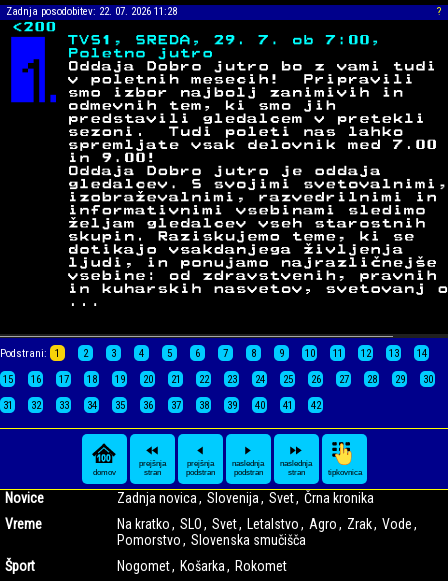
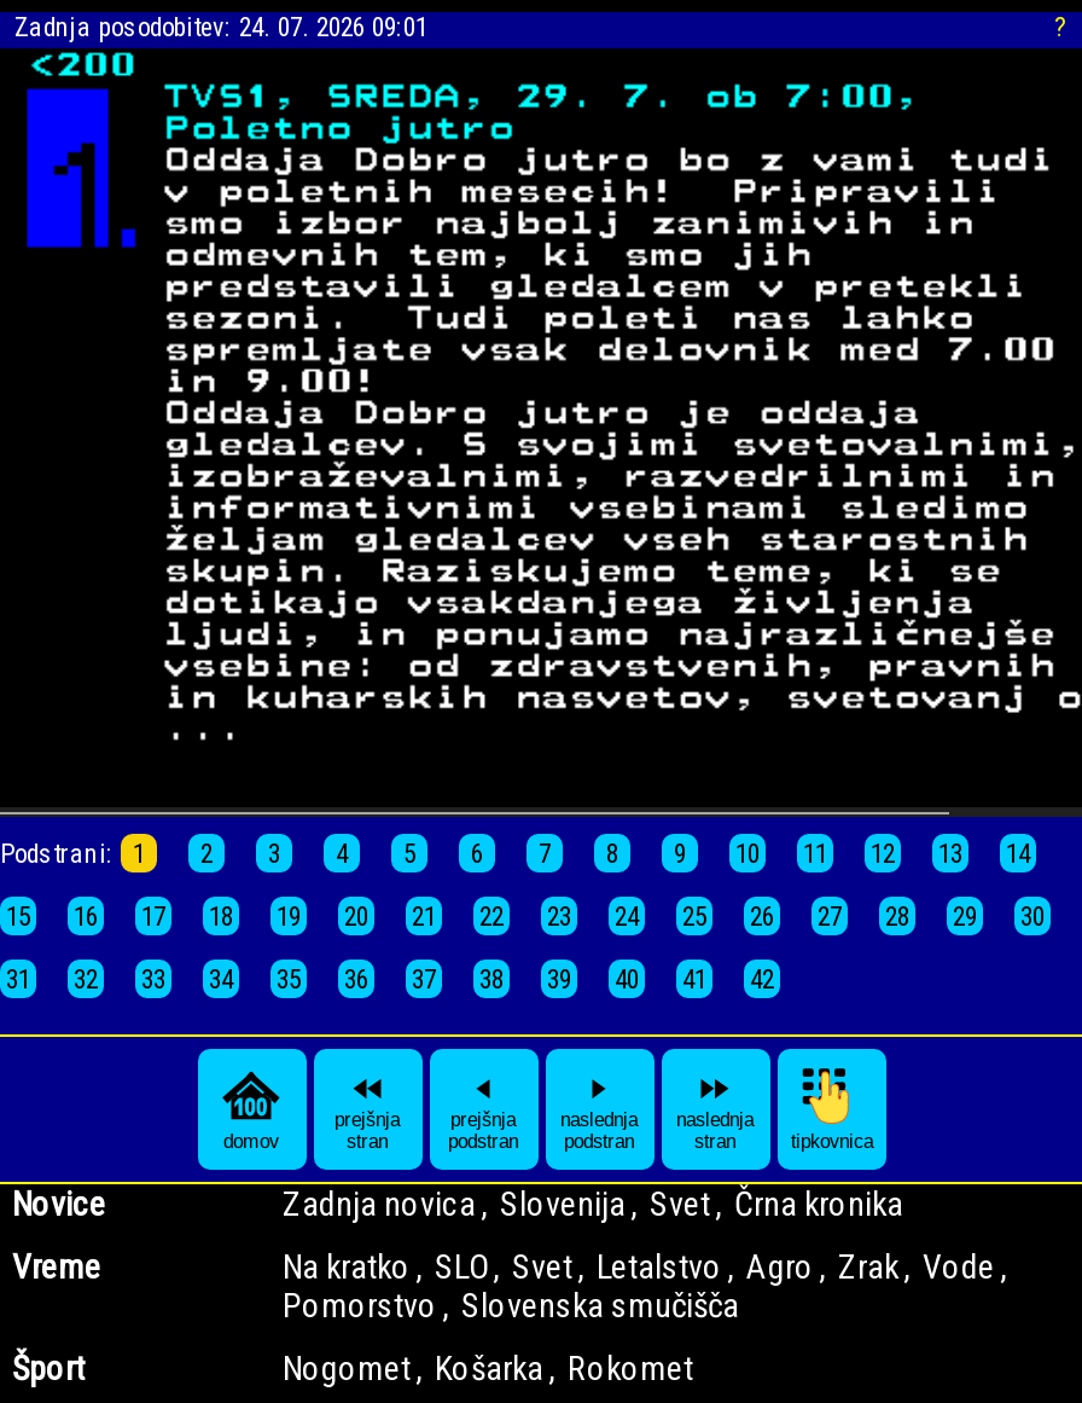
- Zadnja posodobitev: 22. 07. 2026 11:28
+ Zadnja posodobitev: 24. 07. 2026 09:01
